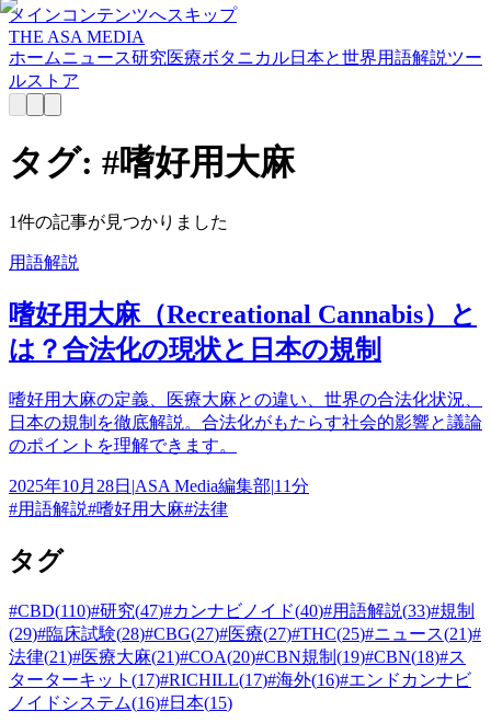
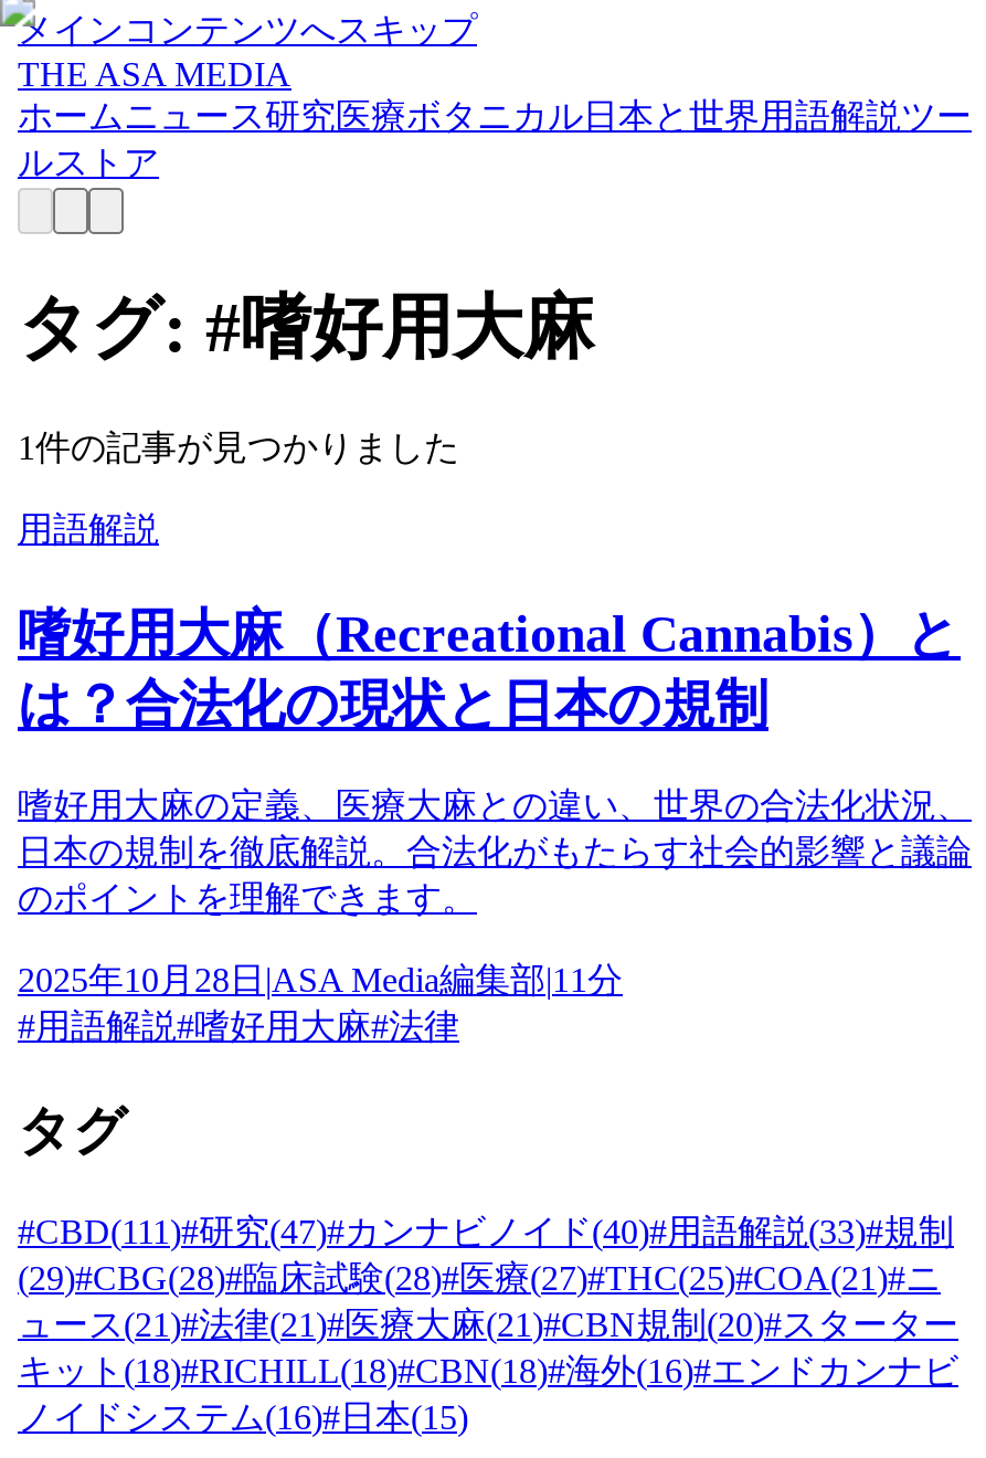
- #CBD(110)#研究(47)#カンナビノイド(40)#用語解説(33)#規制
- (29)#臨床試験(28)#CBG(27)#医療(27)#THC(25)#ニュース(21) #
- 法律(21) #医療大麻(21) #COA (20)#CBN規制(19)#CBN(18)#ス
- ターターキット(17)#RICHILL (17)#海外(16)#エンドカンナビ
+ #CBD(111)#研究(47)#カンナビノイド(40)#用語解説(33)#規制
+ (29)#CBG(28)#臨床試験(28)#医療(27)#THC(25)#COA(21)#ニ
+ ュース(21)#法律(21)#医療大麻(21)#CBN規制(20)#スターター
+ キット(18)#RICHILL (18)#CBN(18)#海外(16)#エンドカンナビ
